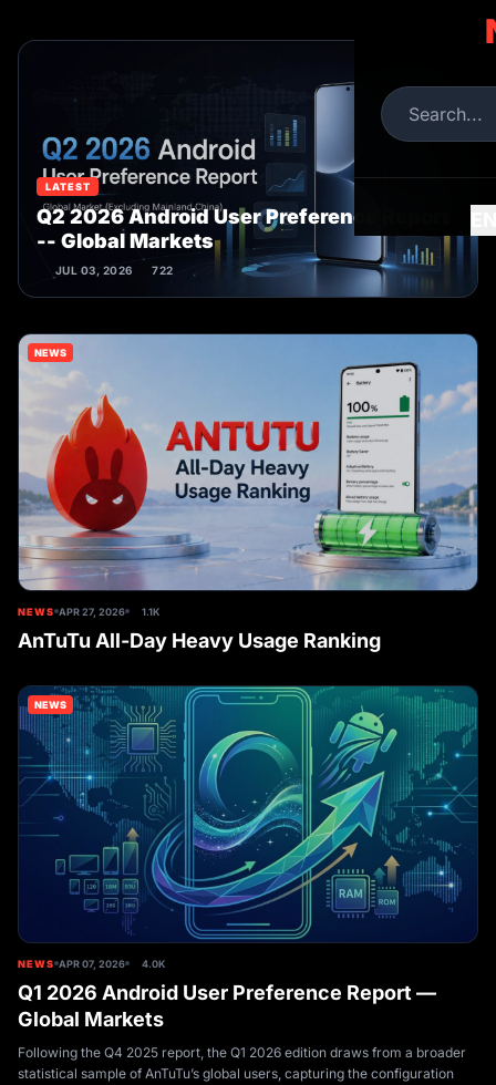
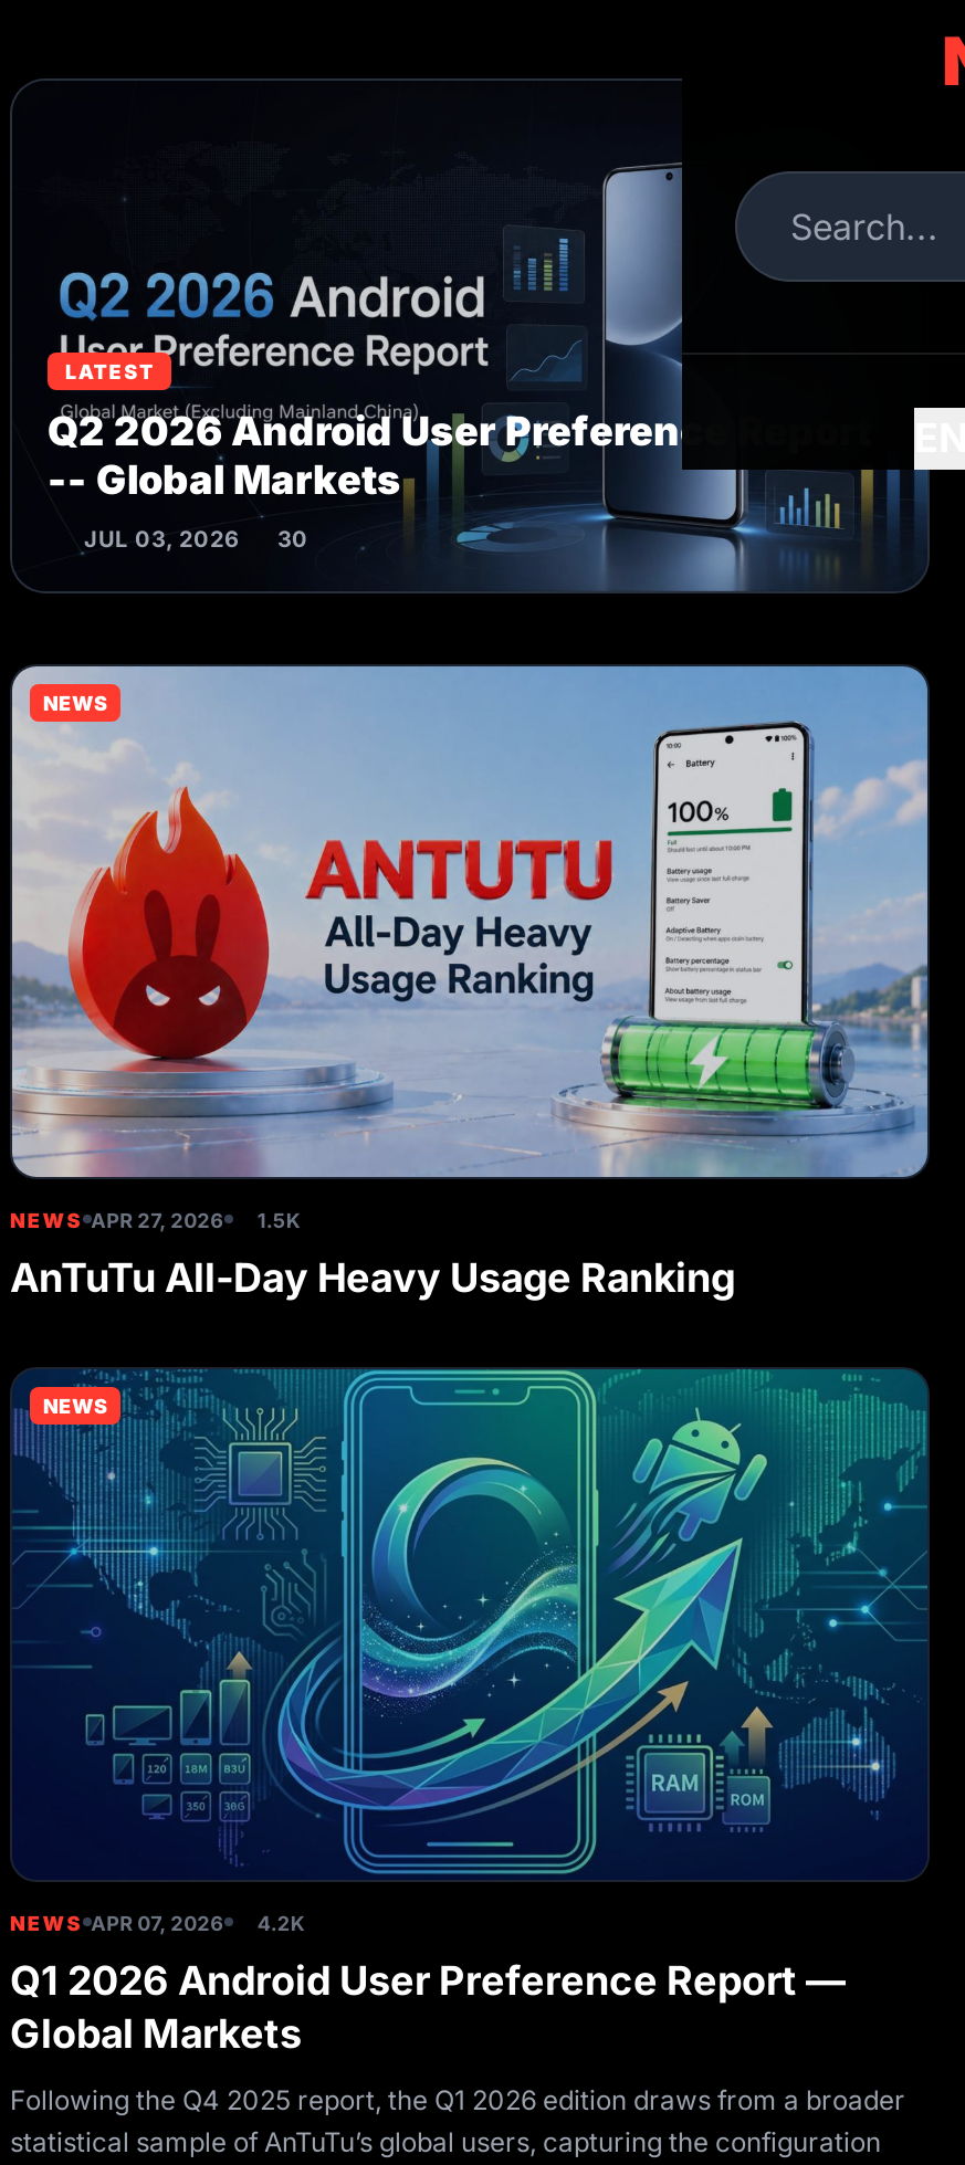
- JUL 03, 2026 722
+ JUL 03, 2026 30

- NEWS APR 27, 2026 1.1K
+ NEWS APR 27, 2026 1.5K

- NEWS APR 07, 2026 4.0K
+ NEWS APR 07, 2026 4.2K
